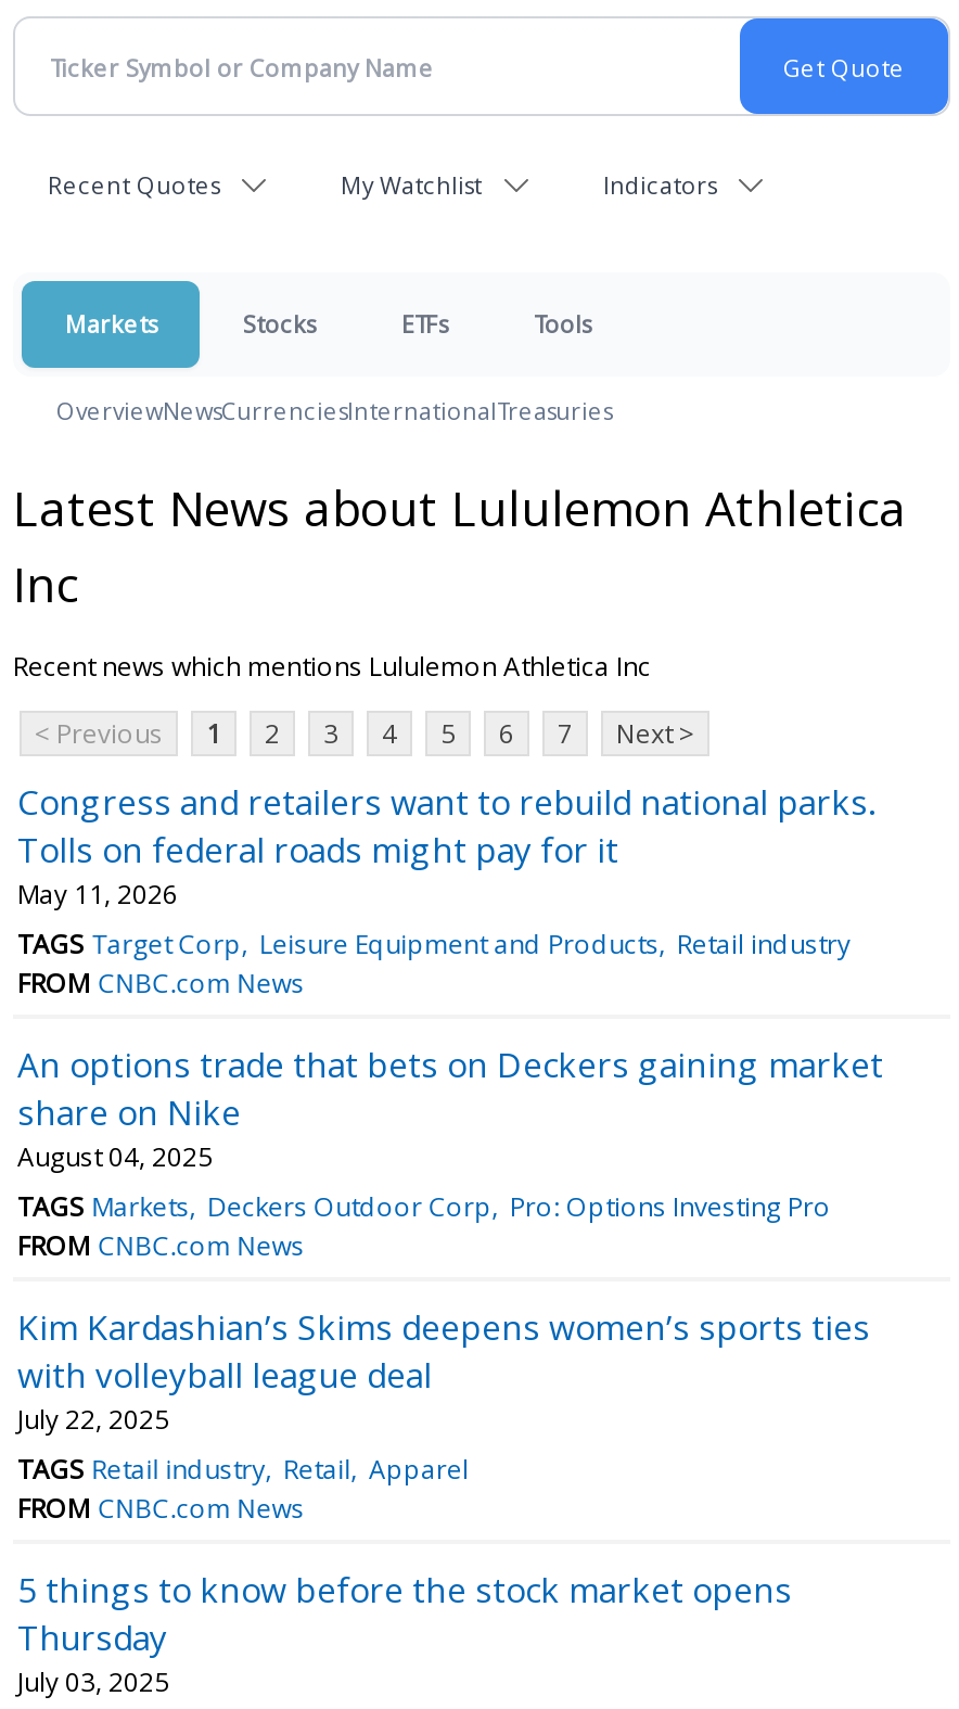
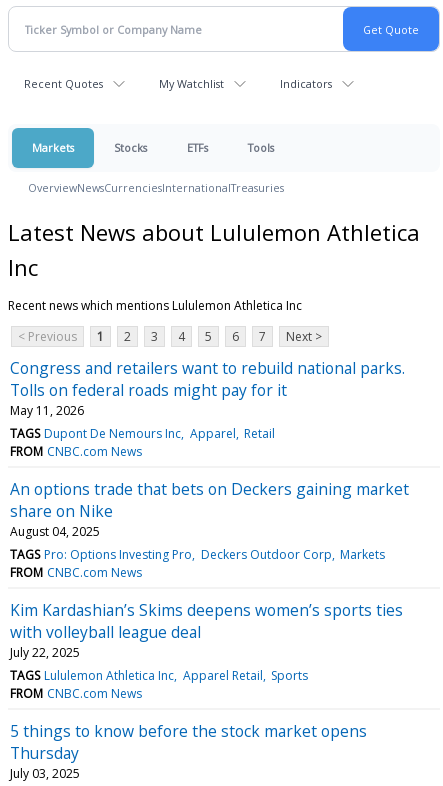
- TAGS Target Corp Leisure Equipment and Products Retail industry
+ TAGS Dupont De Nemours Inc Apparel Retail

- TAGS Markets Deckers Outdoor Corp Pro: Options Investing Pro
+ TAGS Pro: Options Investing Pro Deckers Outdoor Corp Markets

- TAGS Retail industry Retail Apparel
+ TAGS Lululemon Athletica Inc Apparel Retail Sports
